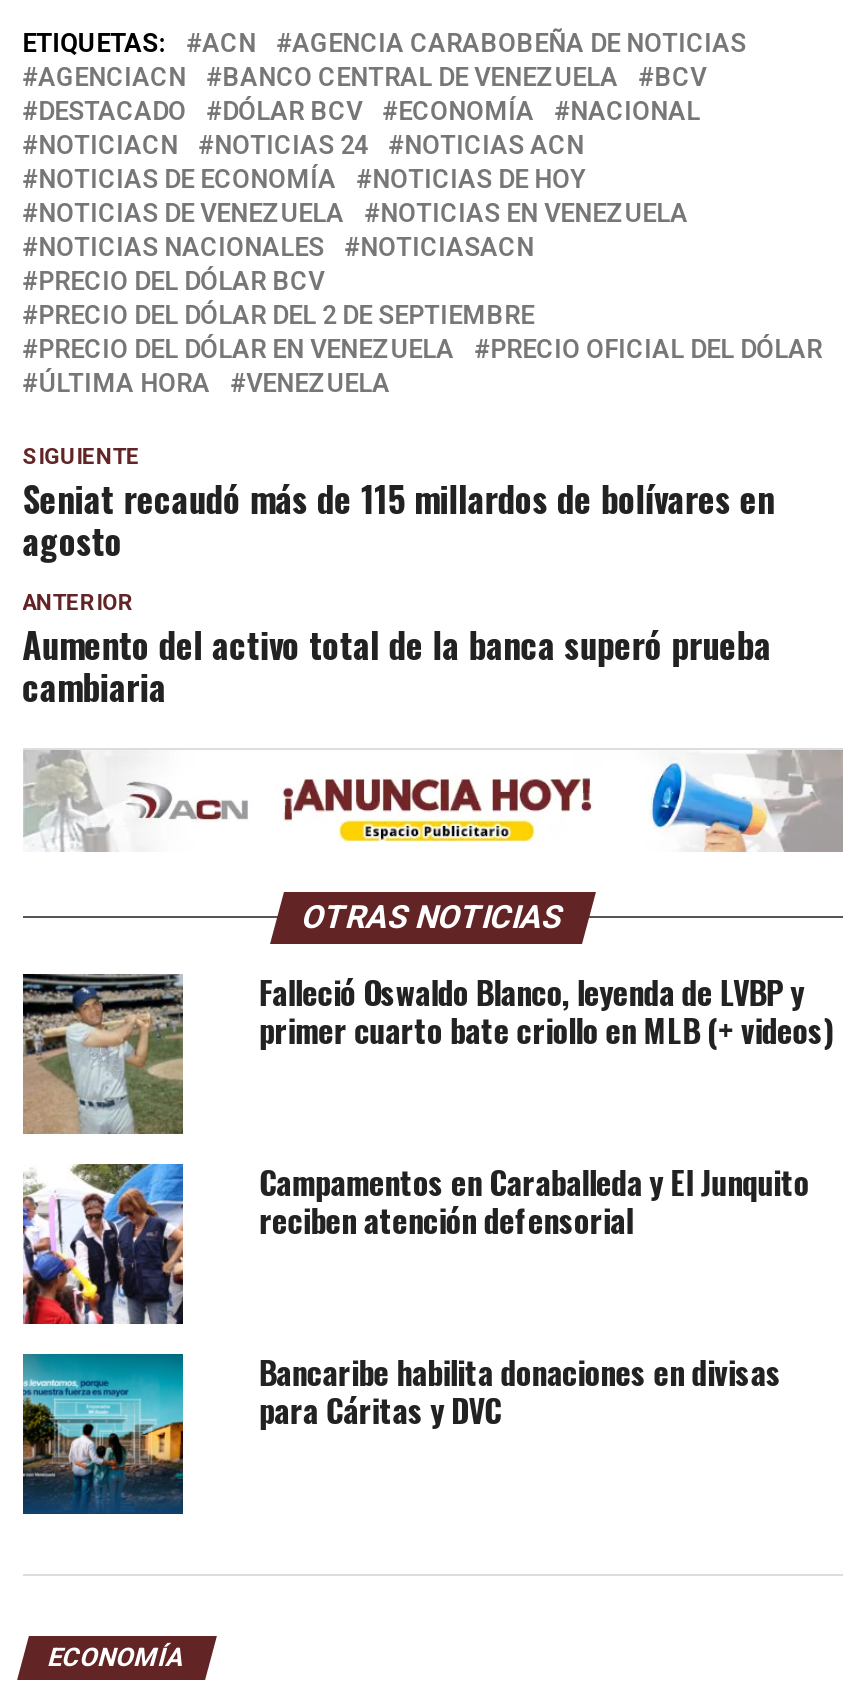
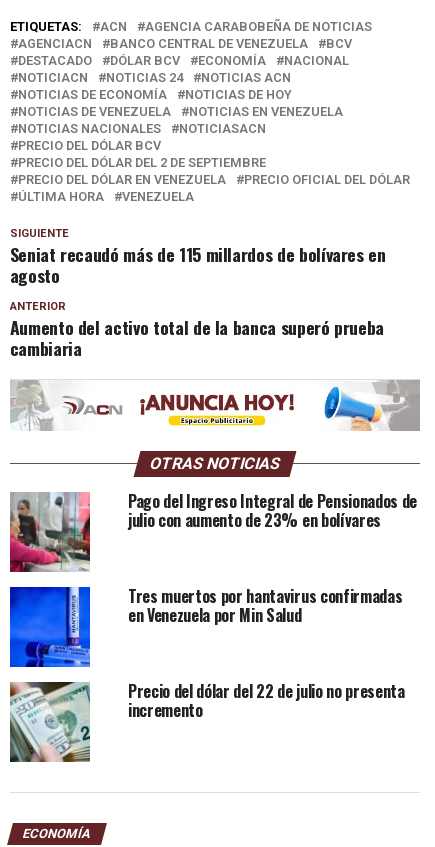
- [image]
- Falleció Oswaldo Blanco, leyenda de LVBP y
- primer cuarto bate criollo en MLB (+ videos)
+ [image]
+ Pago del Ingreso Integral de Pensionados de
+ julio con aumento de 23% en bolívares

- [image]
- Campamentos en Caraballeda y El Junquito
- reciben atención defensorial
+ [image]
+ Tres muertos por hantavirus confirmadas
+ en Venezuela por Min Salud

- [image]
- Bancaribe habilita donaciones en divisas
- para Cáritas y DVC
+ [image]
+ Precio del dólar del 22 de julio no presenta
+ incremento
